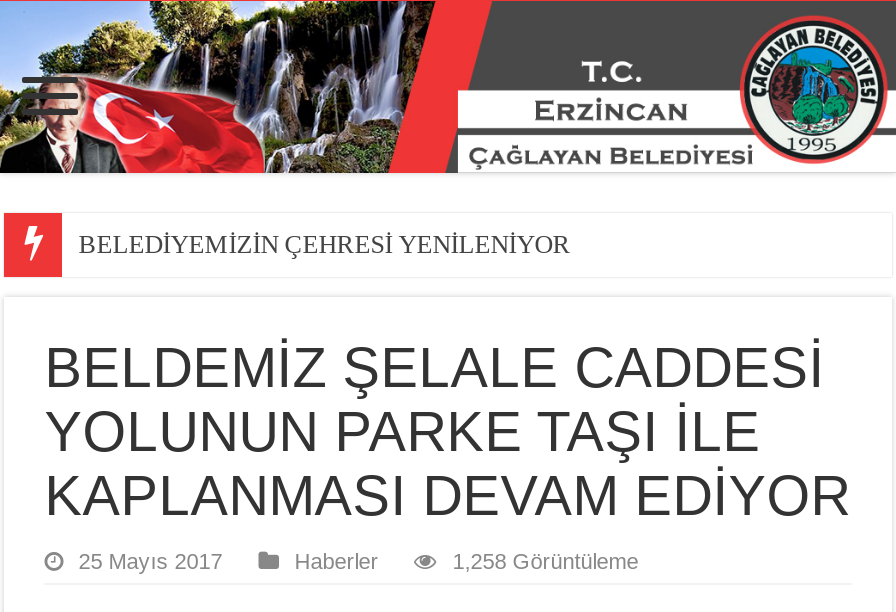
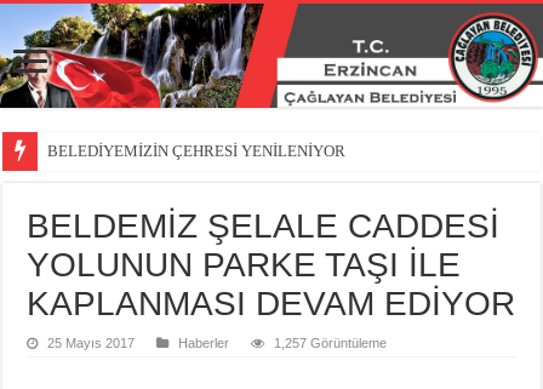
- 1,258 Görüntüleme
+ 1,257 Görüntüleme
